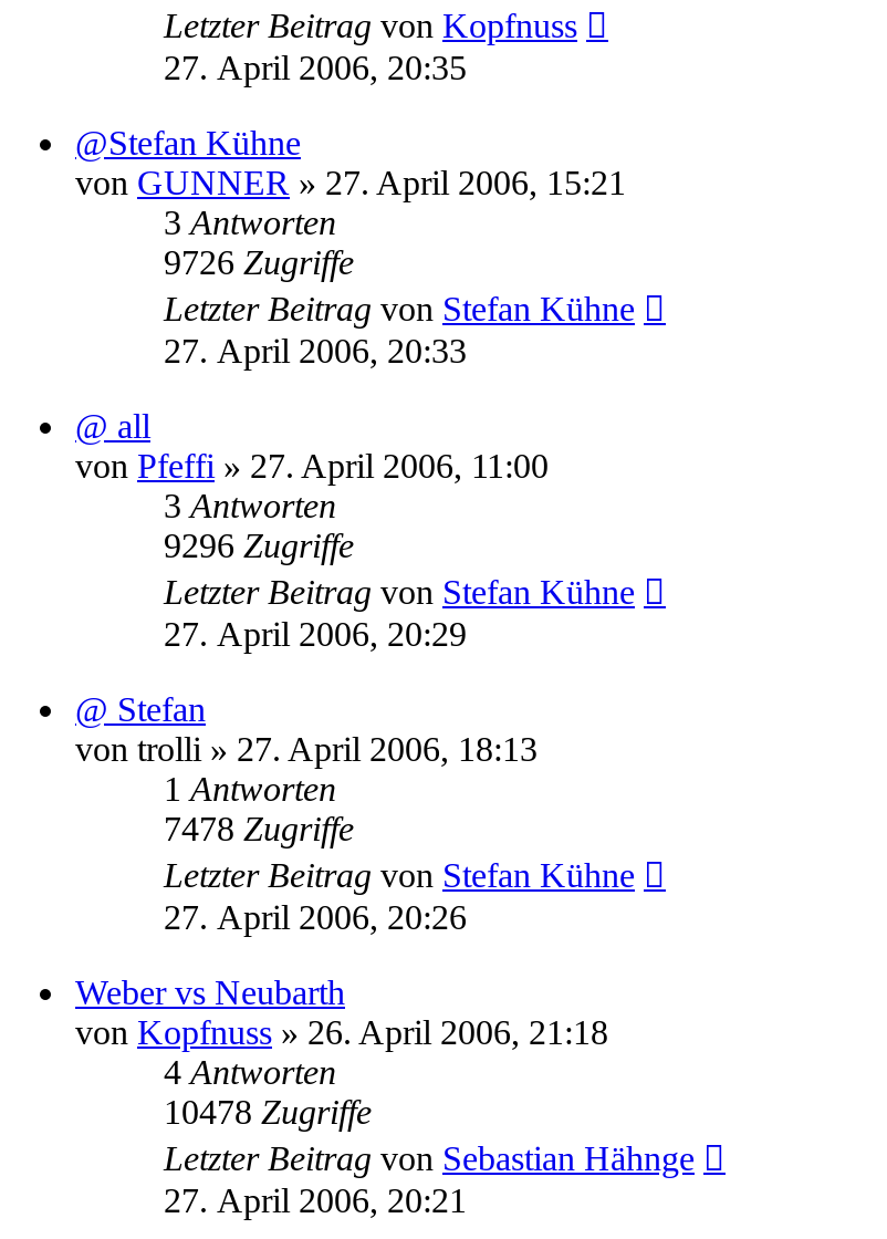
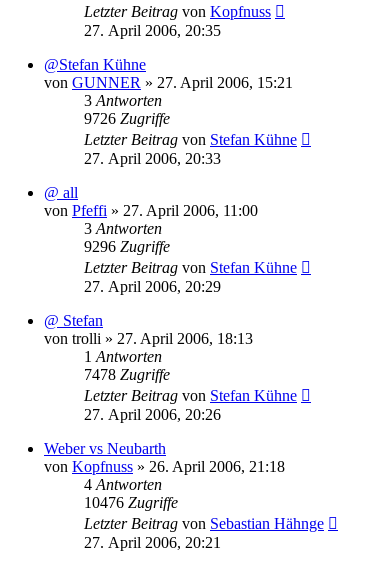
- 10478 Zugriffe
+ 10476 Zugriffe
